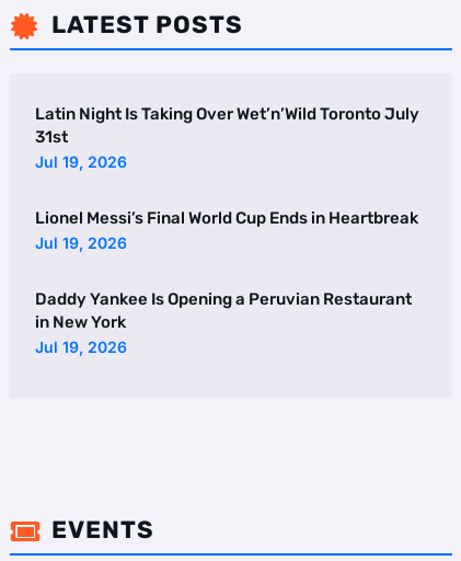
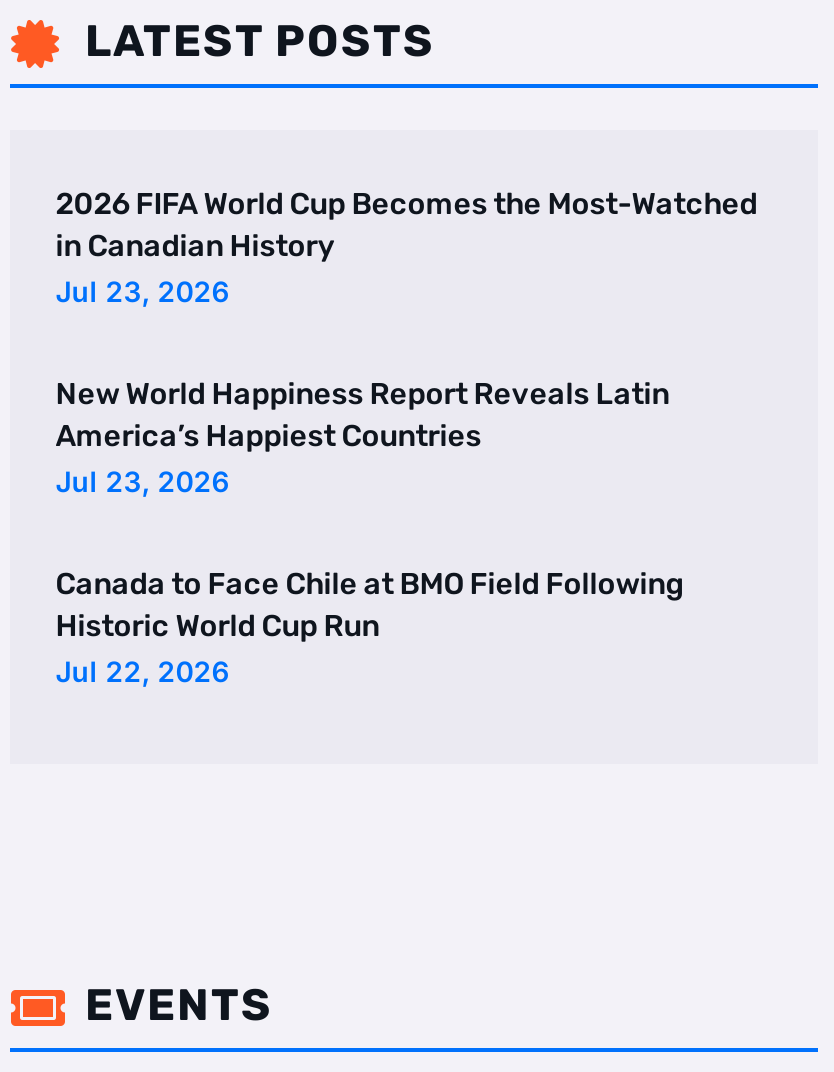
- Latin Night Is Taking Over Wet’n’Wild Toronto July
- 31st
- Jul 19, 2026
+ 2026 FIFA World Cup Becomes the Most-Watched
+ in Canadian History
+ Jul 23, 2026

- Lionel Messi’s Final World Cup Ends in Heartbreak
- Jul 19, 2026
+ New World Happiness Report Reveals Latin
+ America’s Happiest Countries
+ Jul 23, 2026

- Daddy Yankee Is Opening a Peruvian Restaurant
- in New York
- Jul 19, 2026
+ Canada to Face Chile at BMO Field Following
+ Historic World Cup Run
+ Jul 22, 2026
